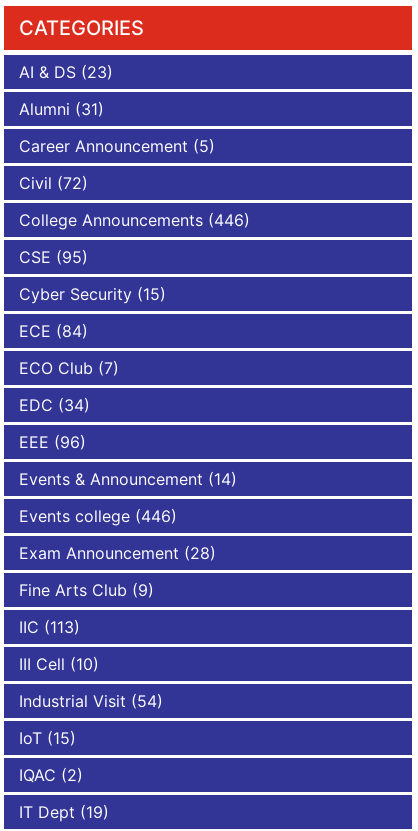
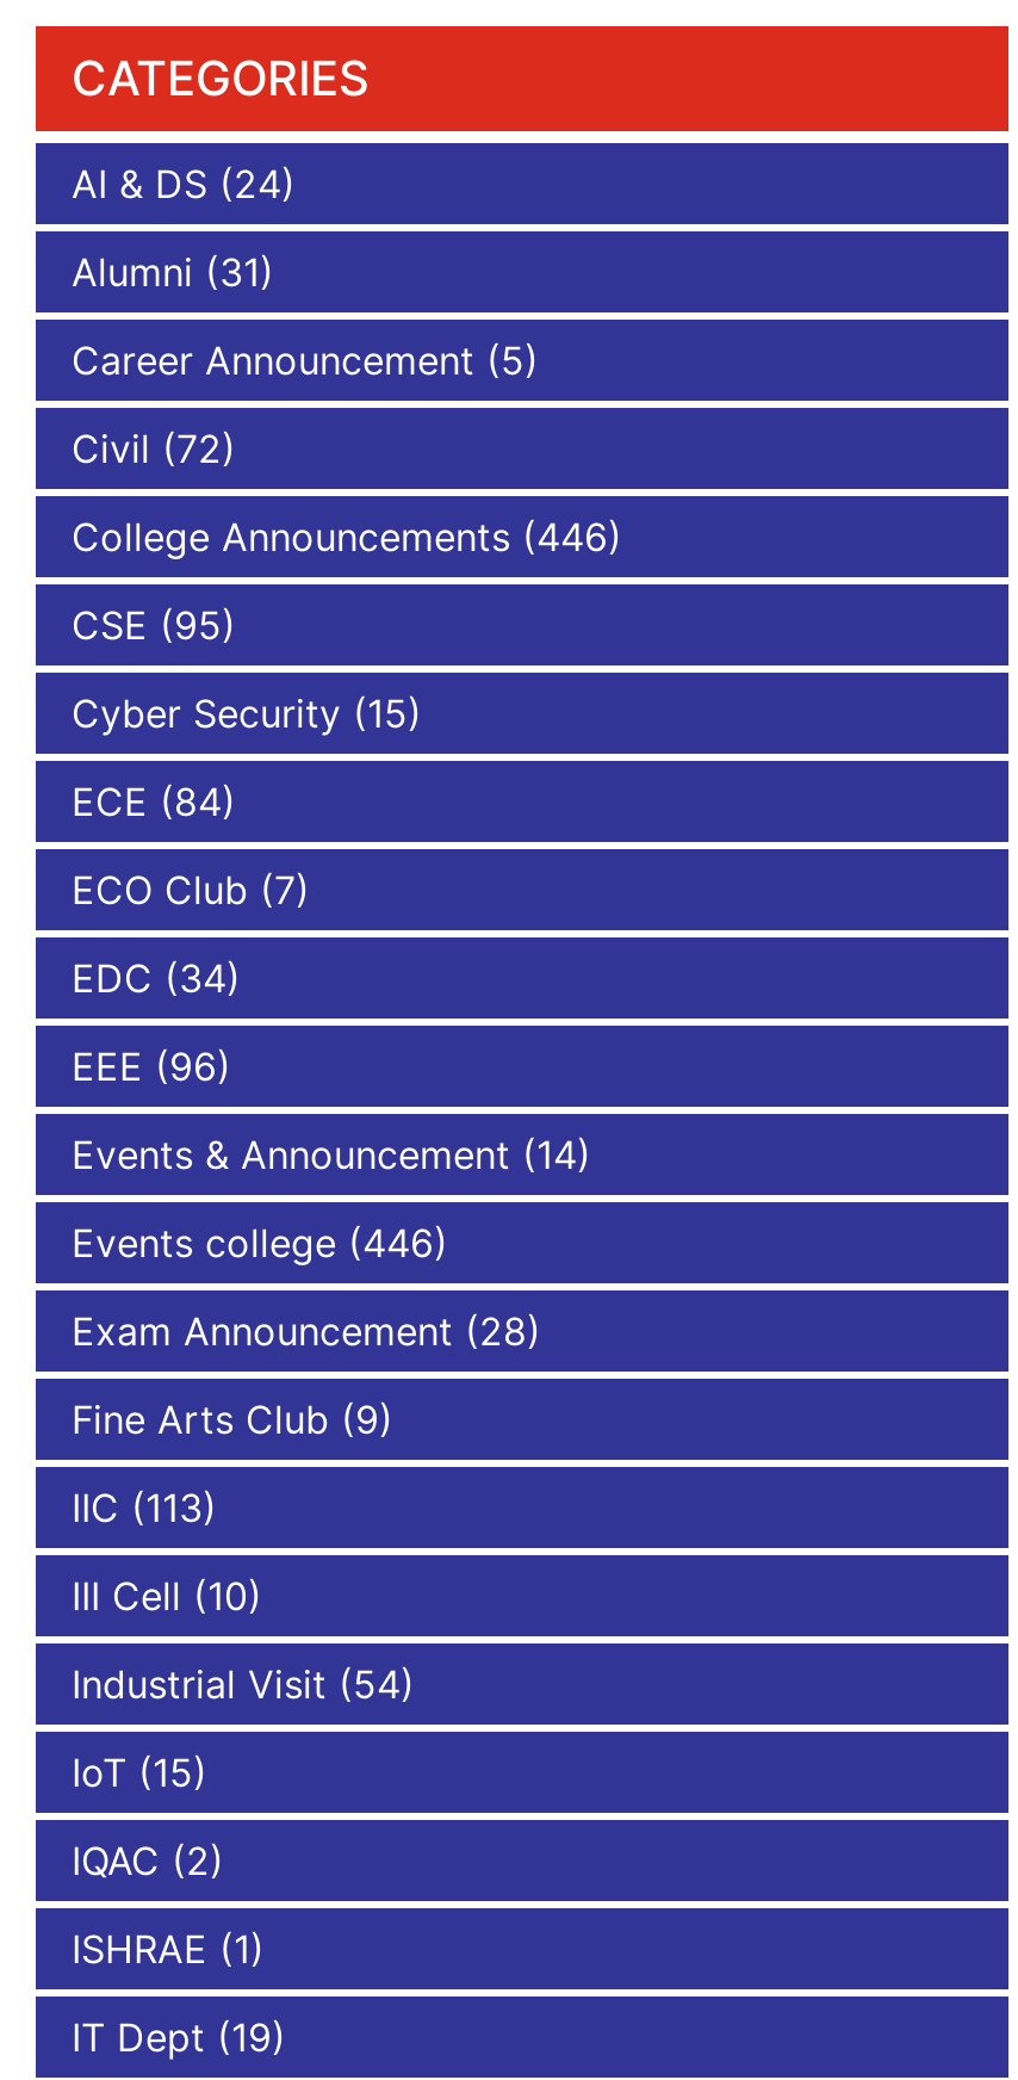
- AI & DS (23)
+ AI & DS (24)

+ ISHRAE (1)
